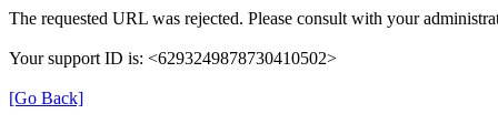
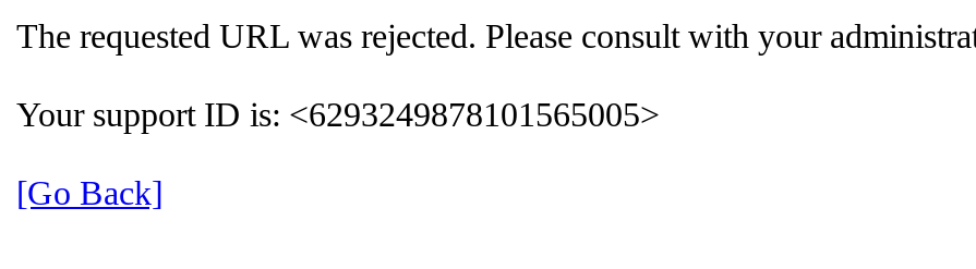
- Your support ID is: <6293249878730410502>
+ Your support ID is: <6293249878101565005>
